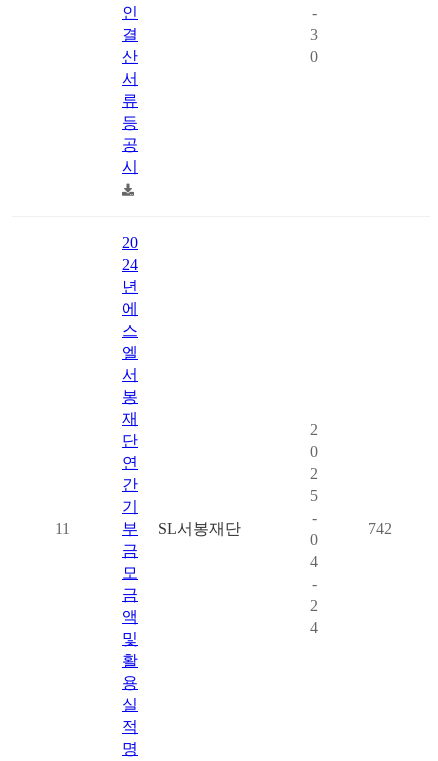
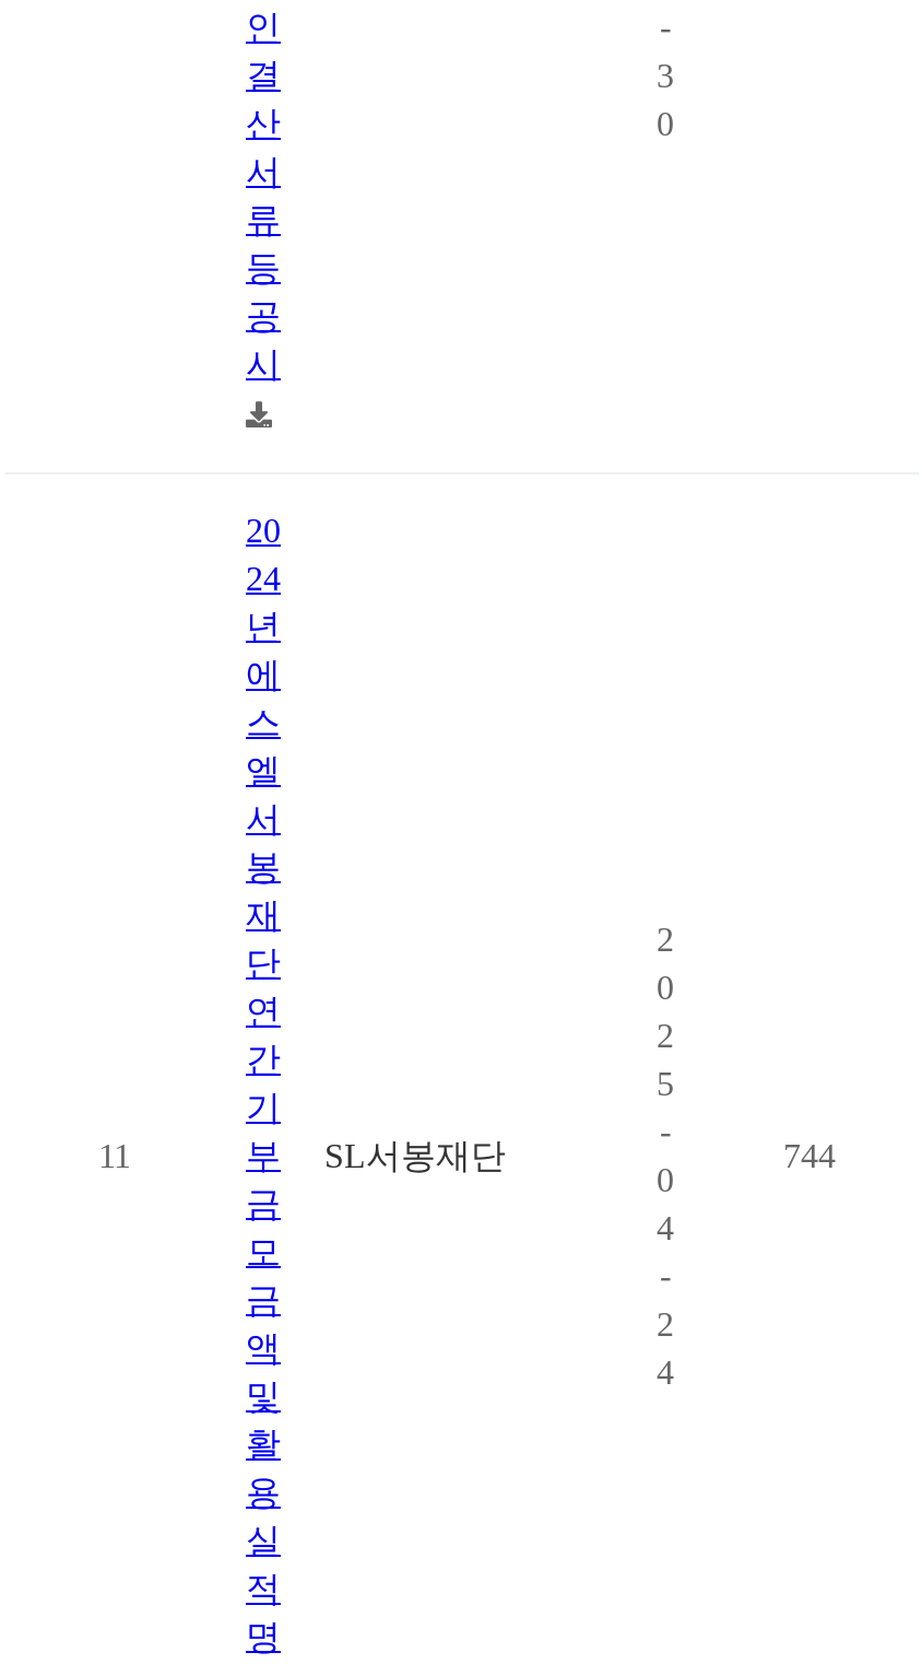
- 742
+ 744
